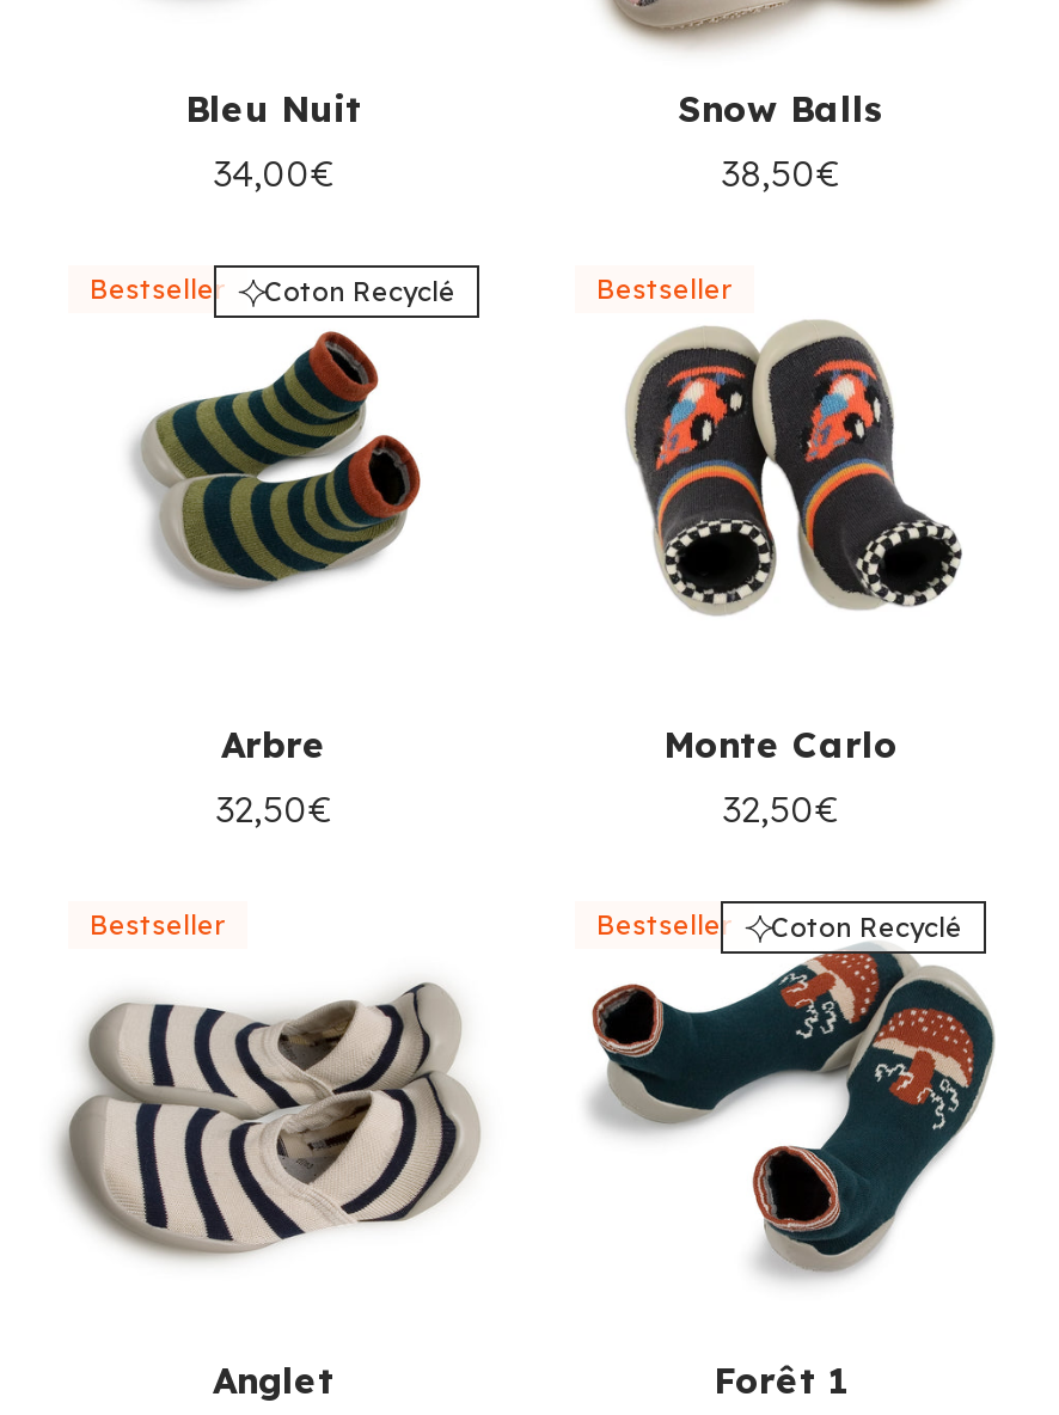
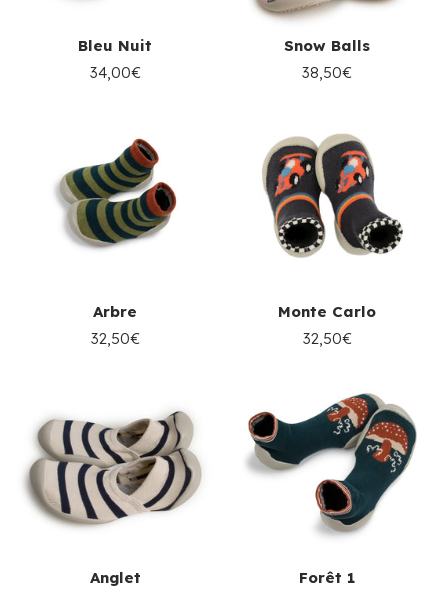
- Bestseller
- Coton Recyclé

- Bestseller

- Bestseller

- Bestseller
- Coton Recyclé
